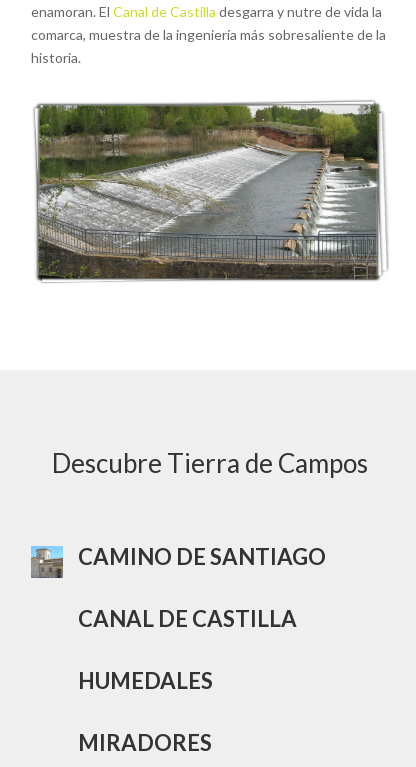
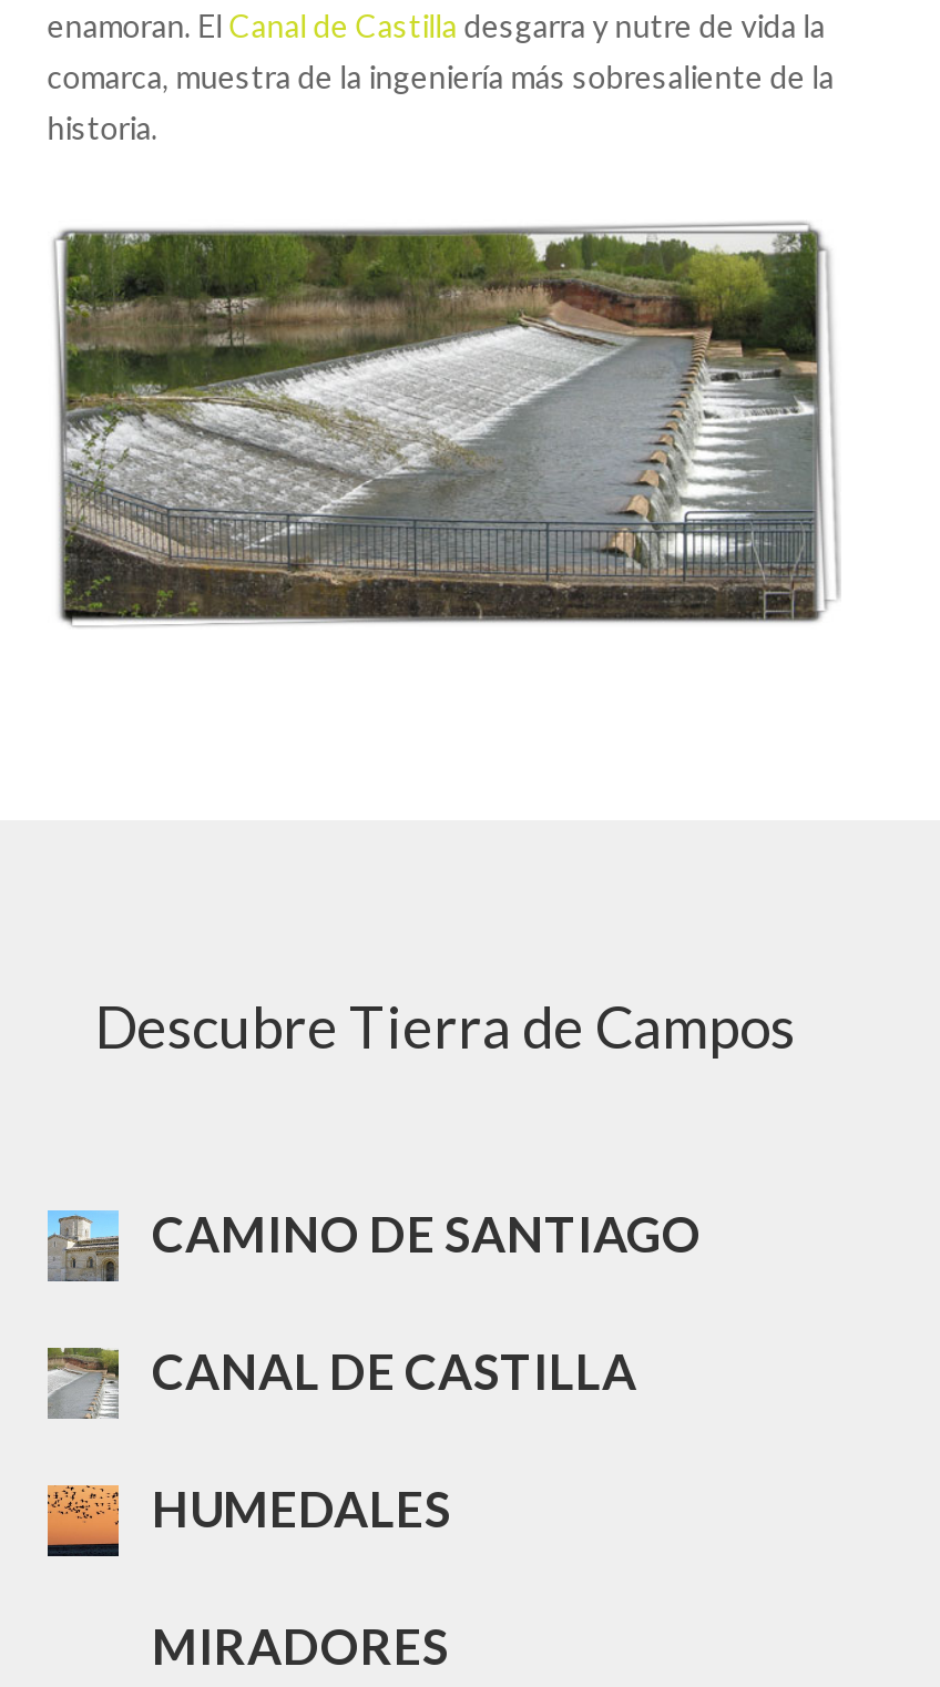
+ [image]

+ [image]
